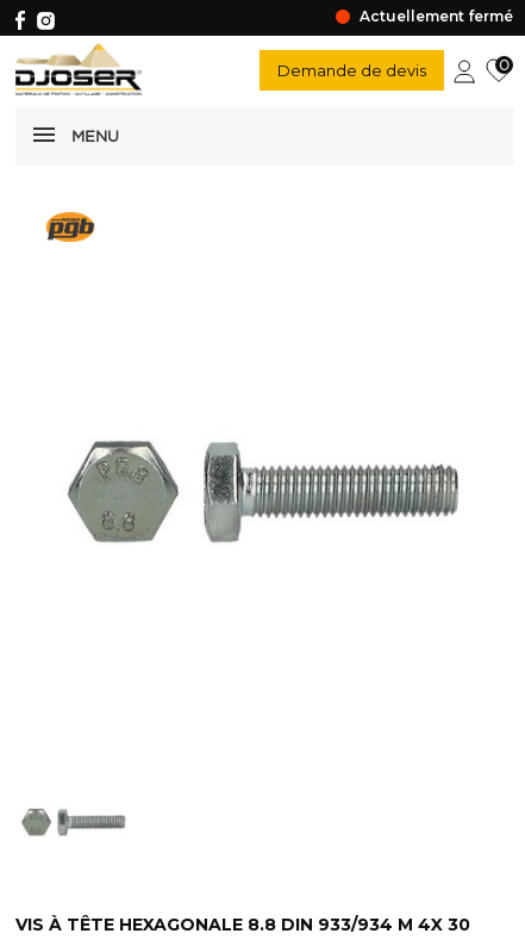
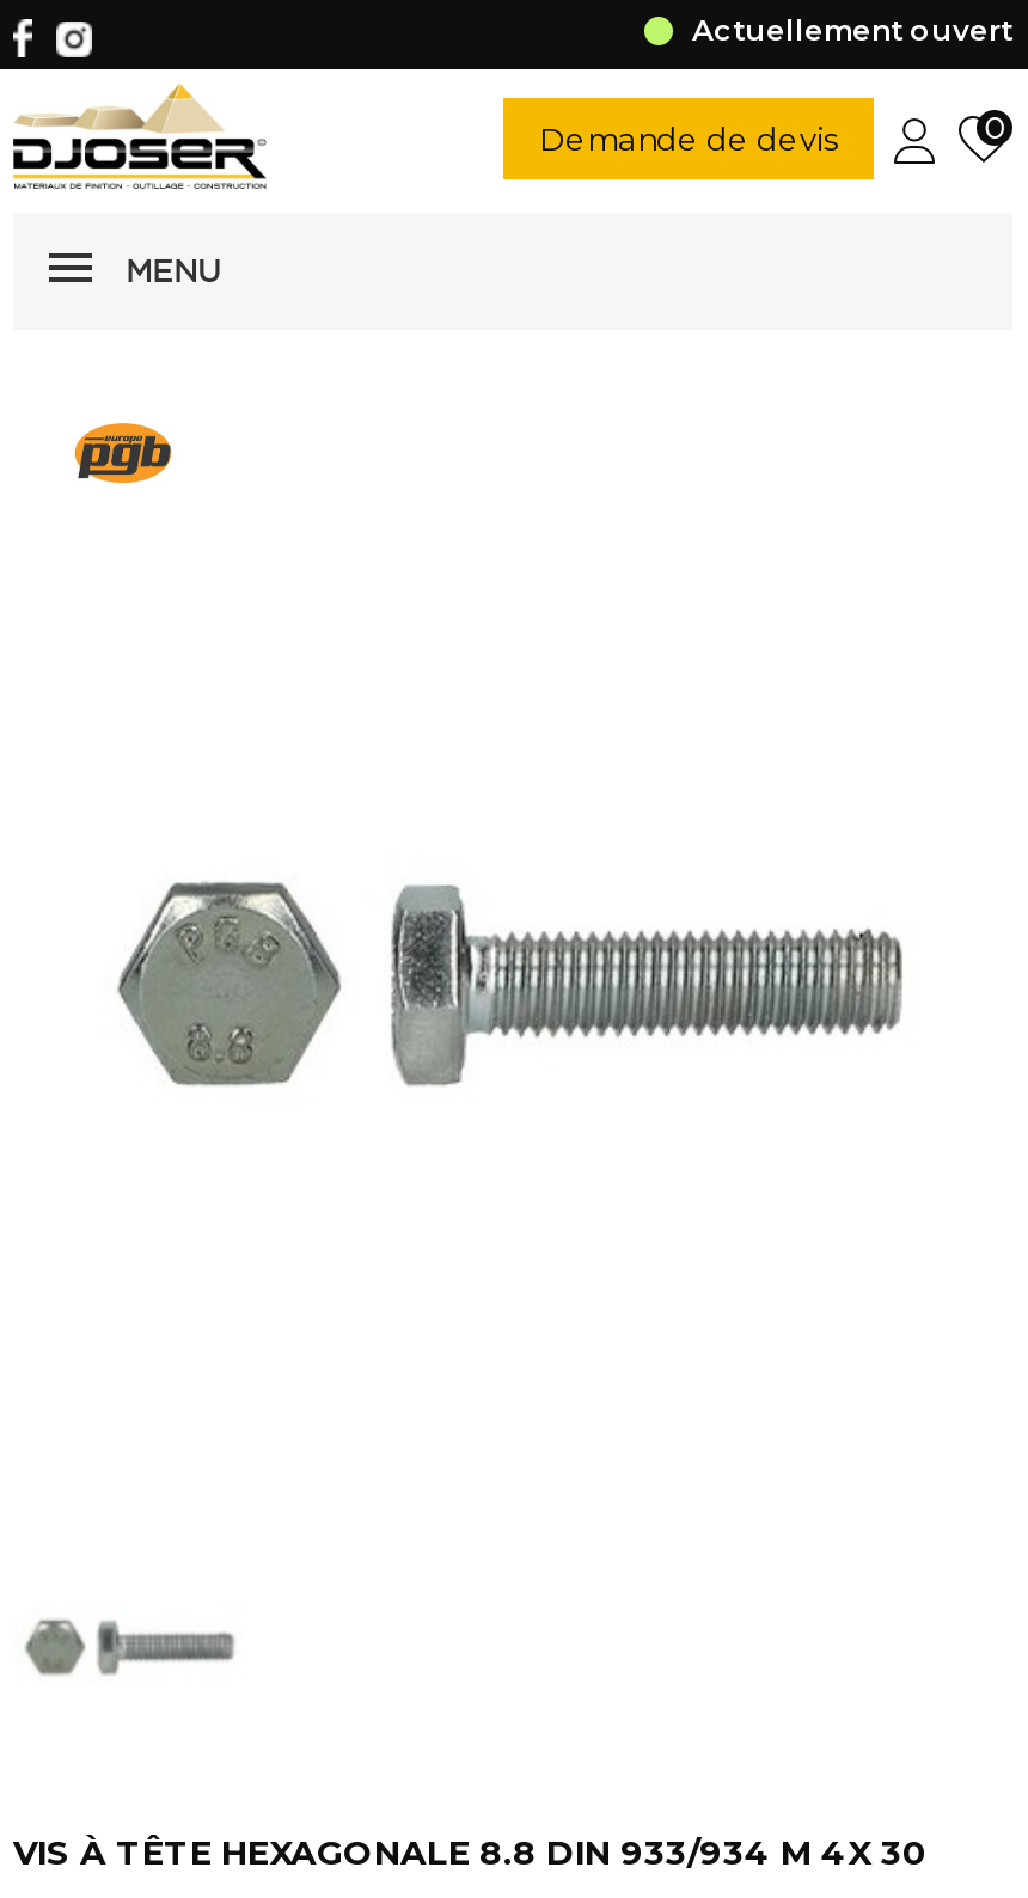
- Actuellement fermé
+ Actuellement ouvert
